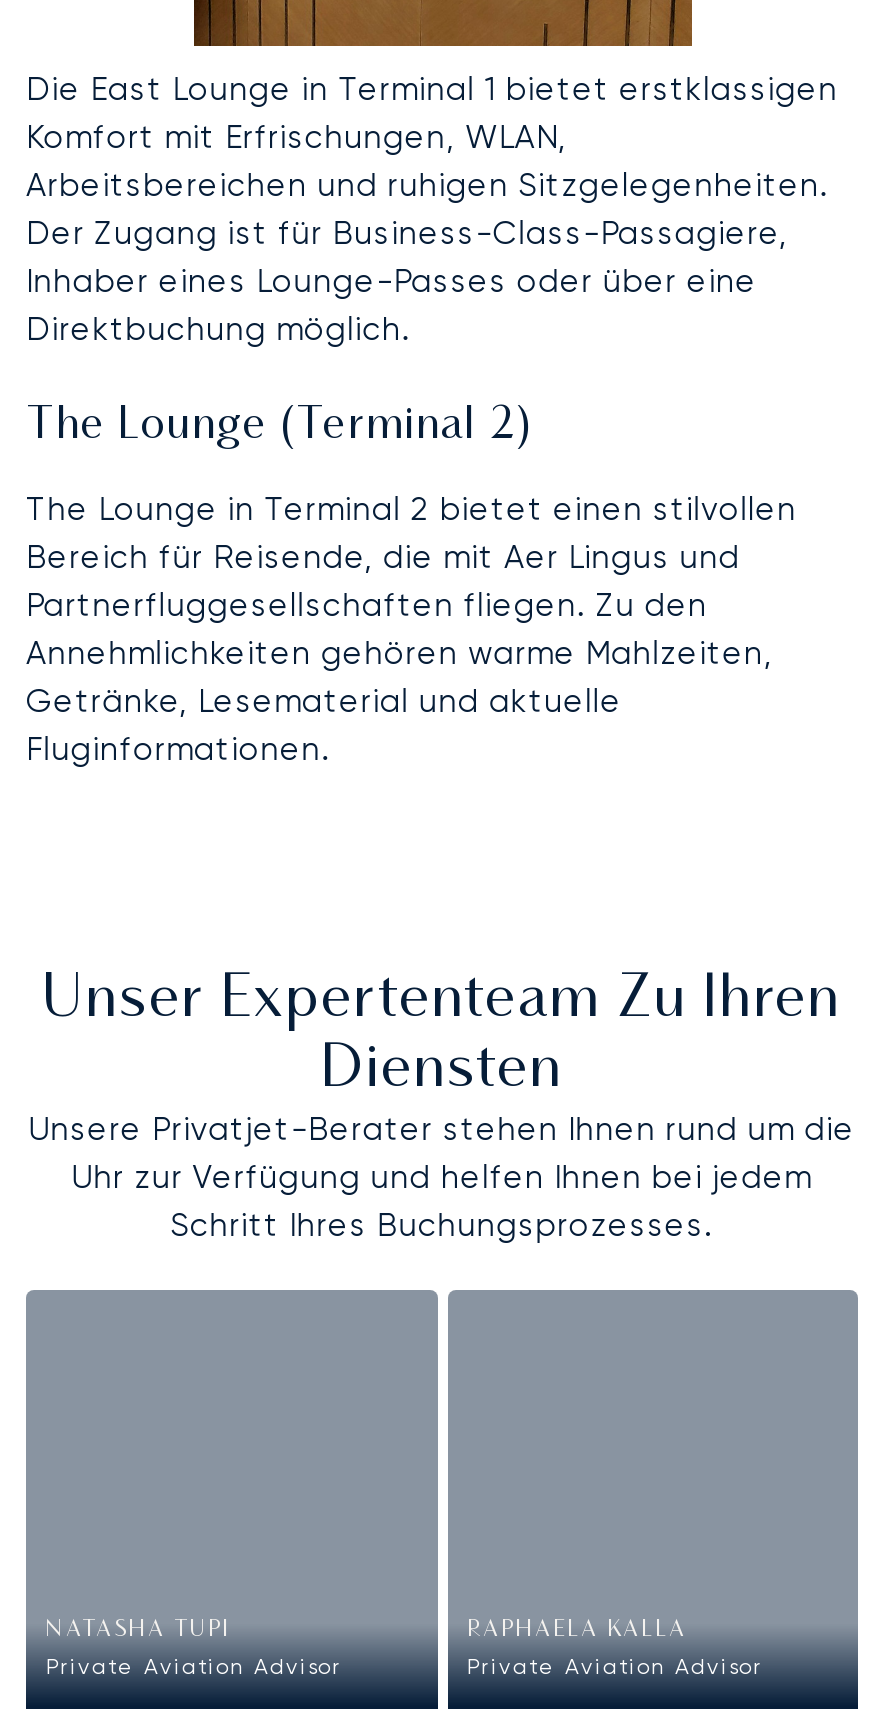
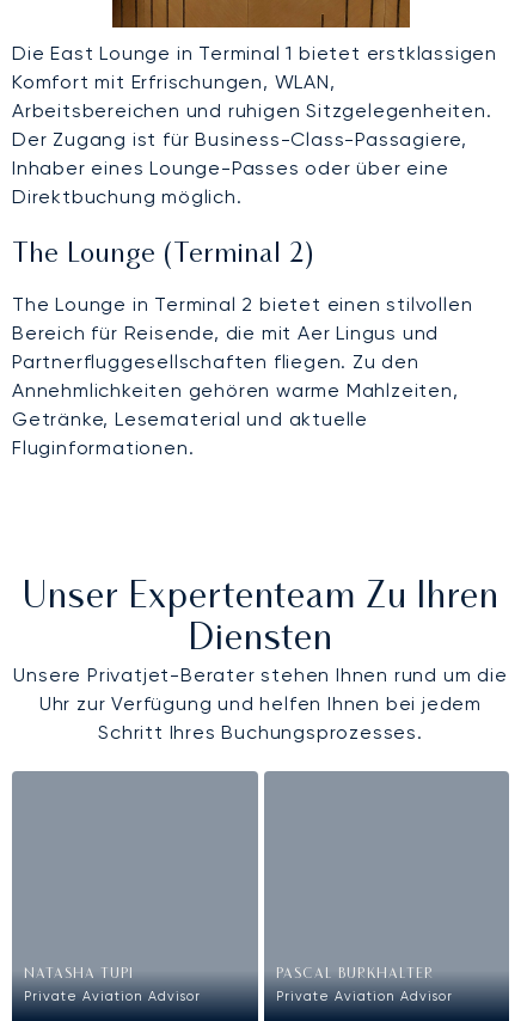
- RAPHAELA KALLA
+ PASCAL BURKHALTER
